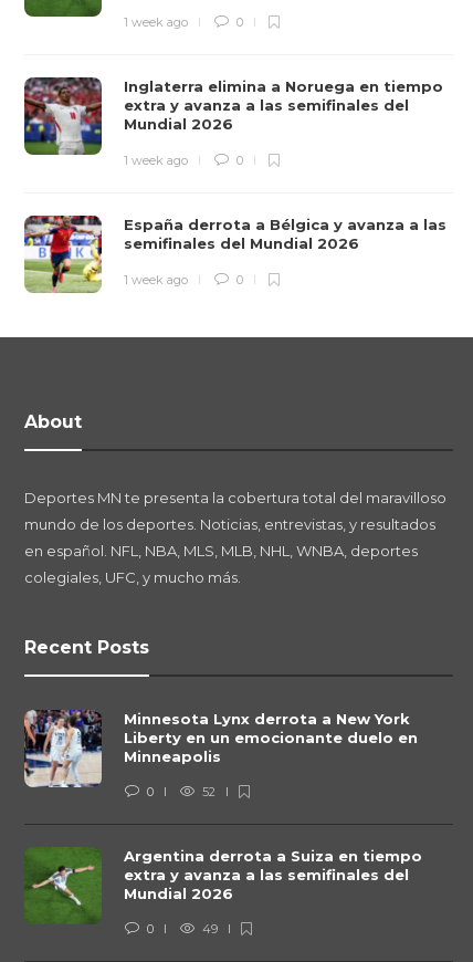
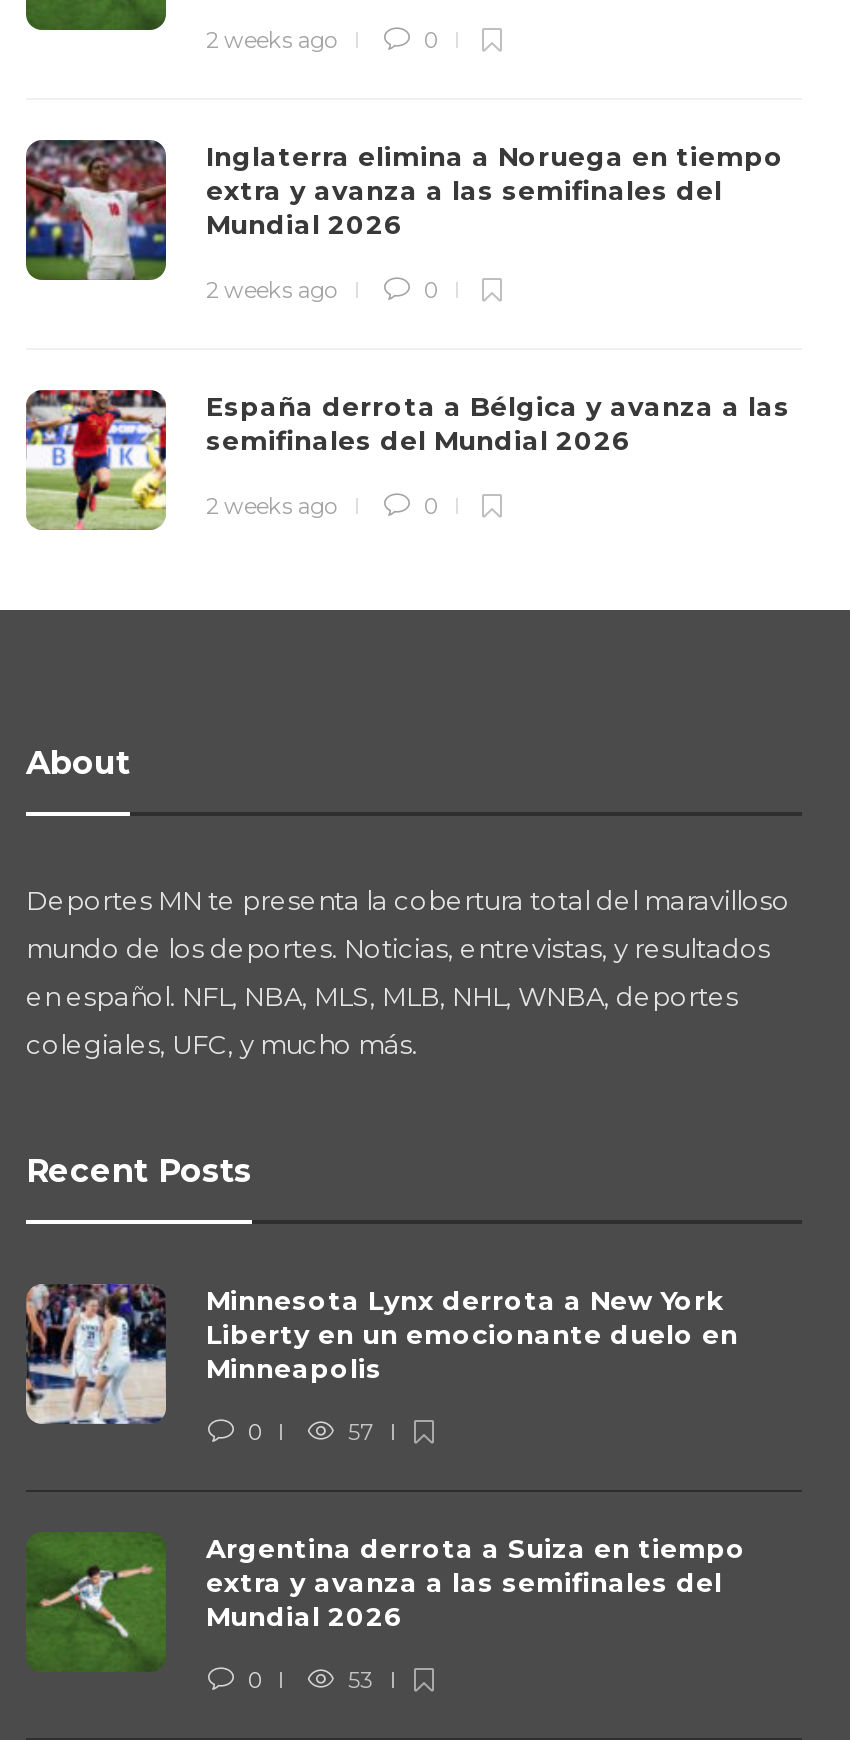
- 1 week ago
+ 2 weeks ago

- 1 week ago
+ 2 weeks ago

- 1 week ago
+ 2 weeks ago

- 52
+ 57

- 49
+ 53
